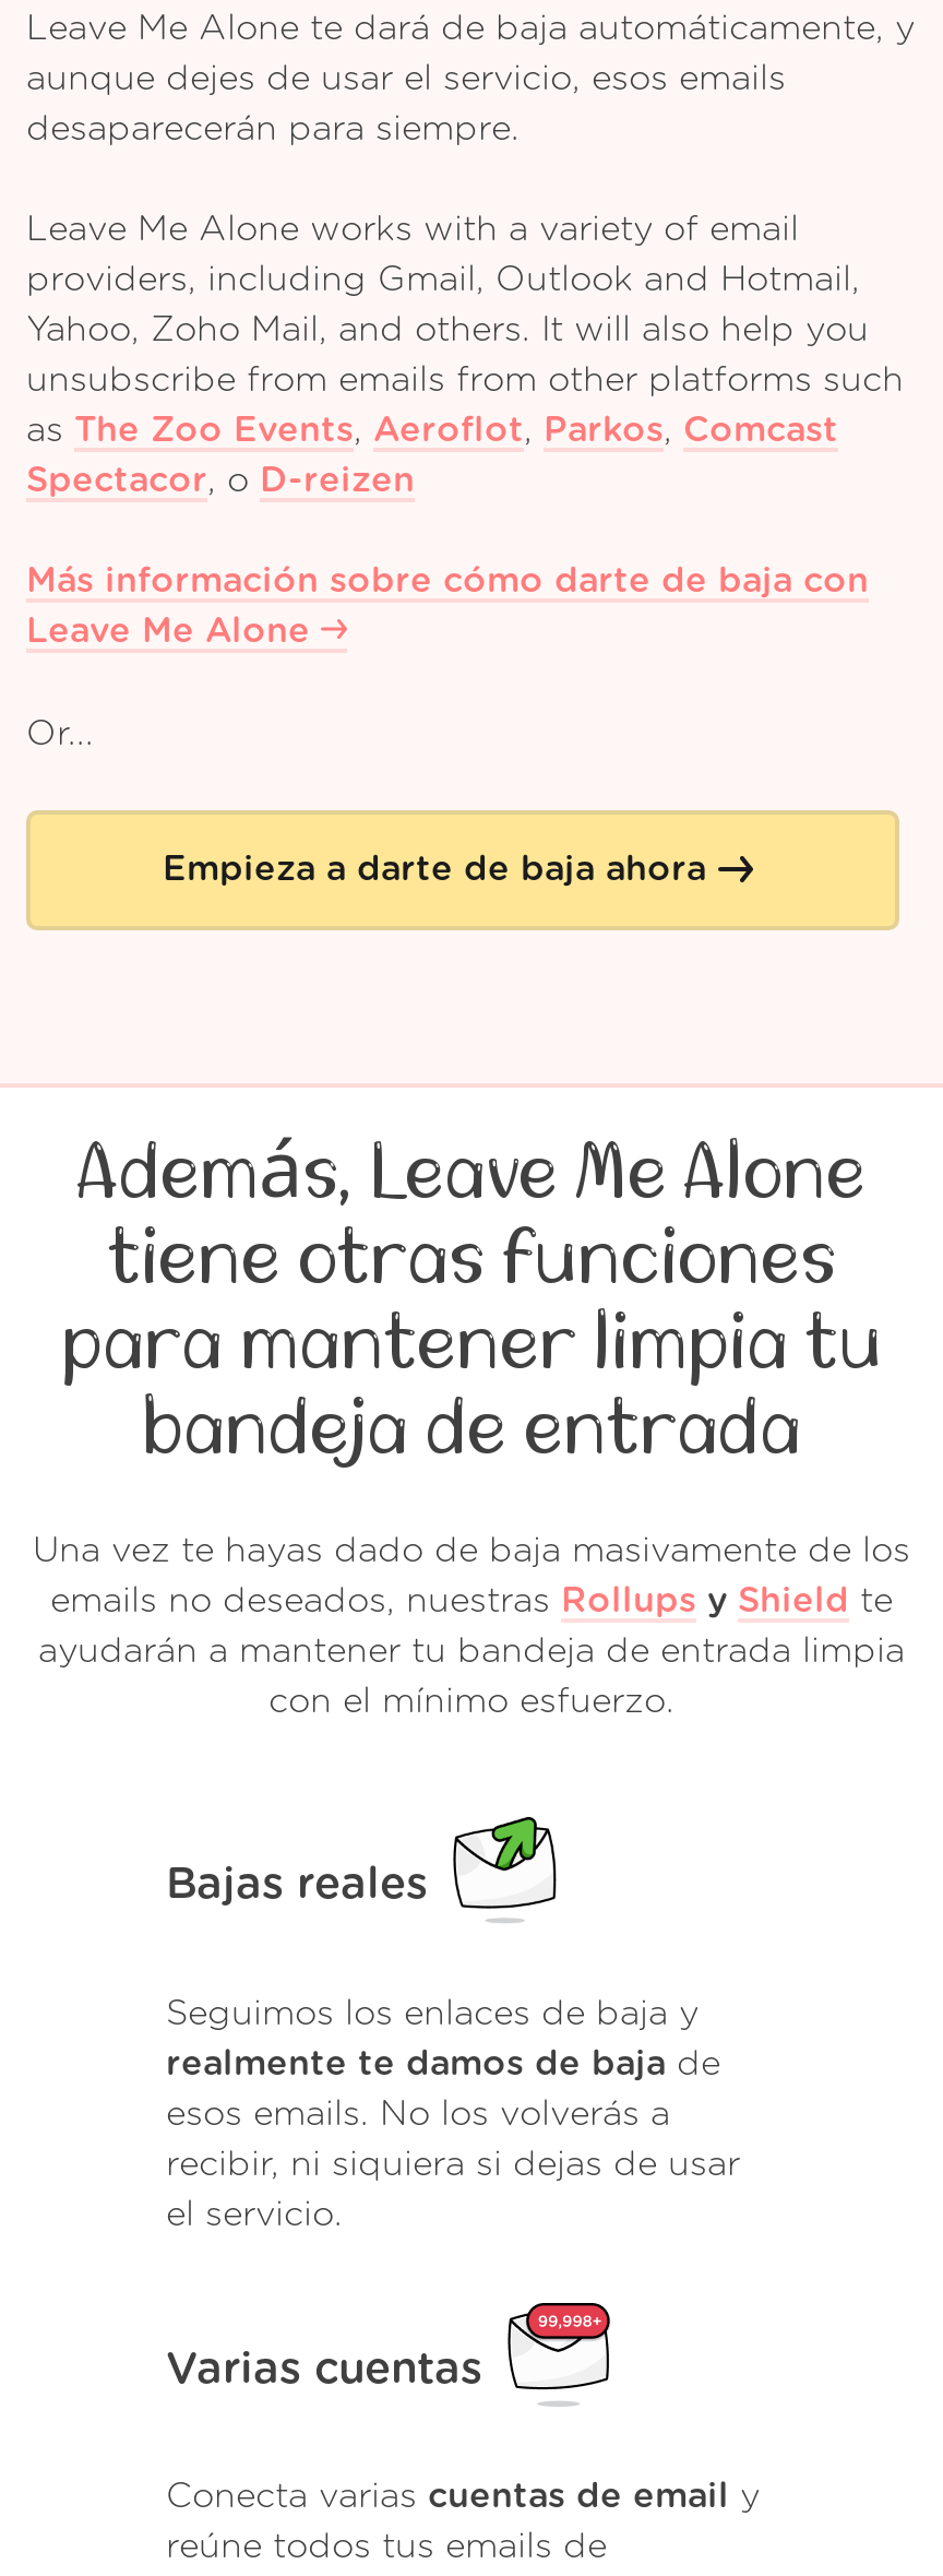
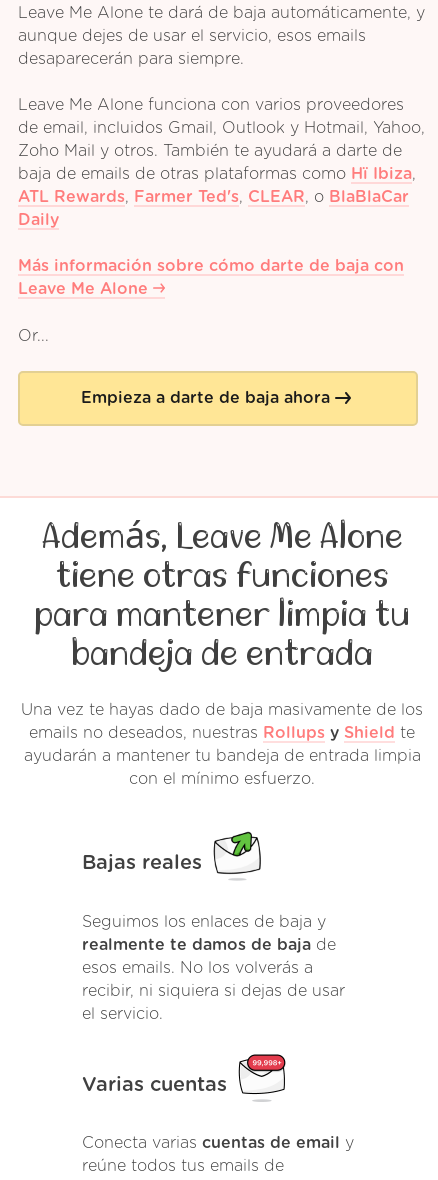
- Leave Me Alone works with a variety of email
- providers, including Gmail, Outlook and Hotmail,
- Yahoo, Zoho Mail, and others. It will also help you
- unsubscribe from emails from other platforms such
- as The Zoo Events, Aeroflot, Parkos, Comcast
- Spectacor, o D-reizen
+ Leave Me Alone funciona con varios proveedores
+ de email, incluidos Gmail, Outlook y Hotmail, Yahoo,
+ Zoho Mail y otros. También te ayudará a darte de
+ baja de emails de otras plataformas como Hï Ibiza,
+ ATL Rewards, Farmer Ted's, CLEAR, o BlaBlaCar
+ Daily
